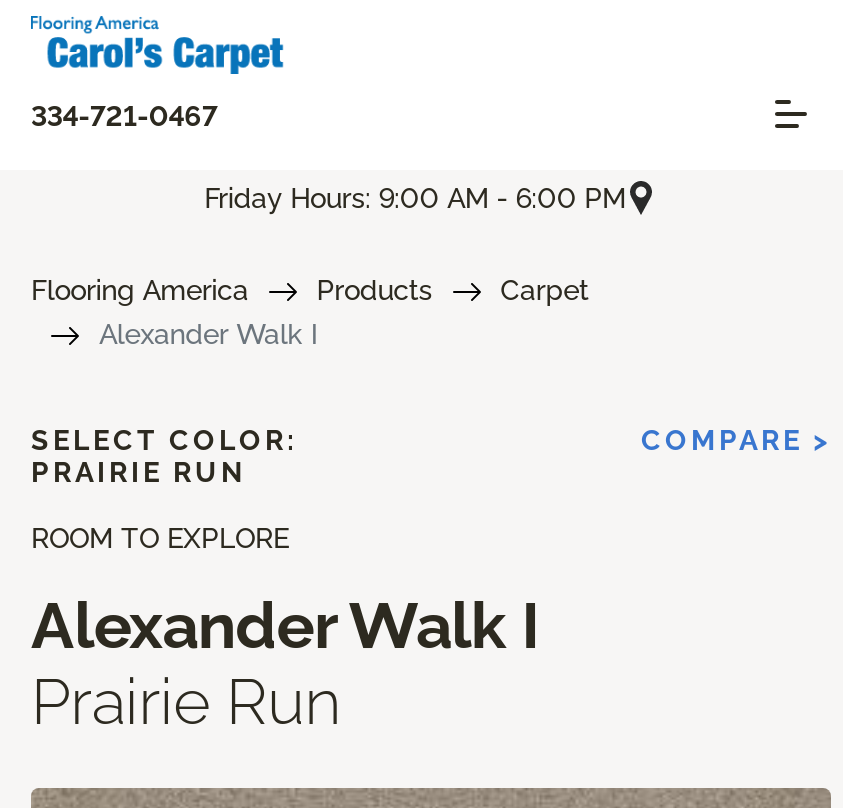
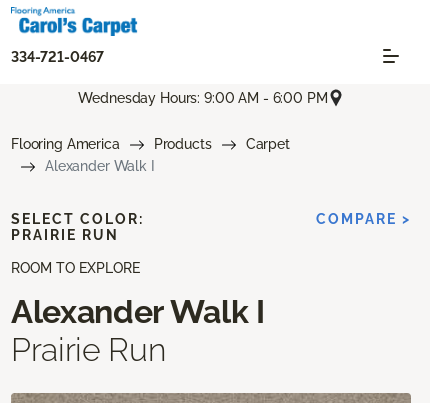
- Friday Hours: 9:00 AM - 6:00 PM
+ Wednesday Hours: 9:00 AM - 6:00 PM
